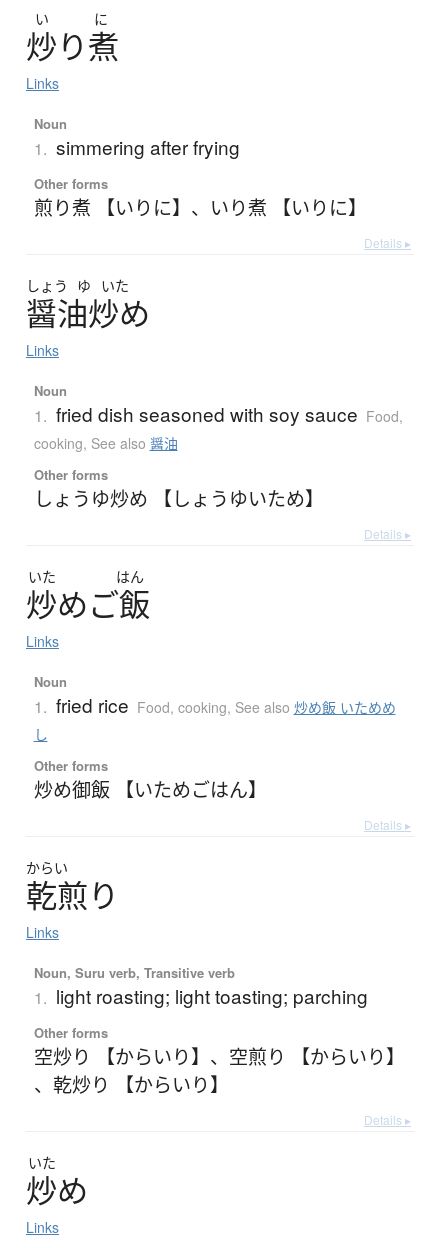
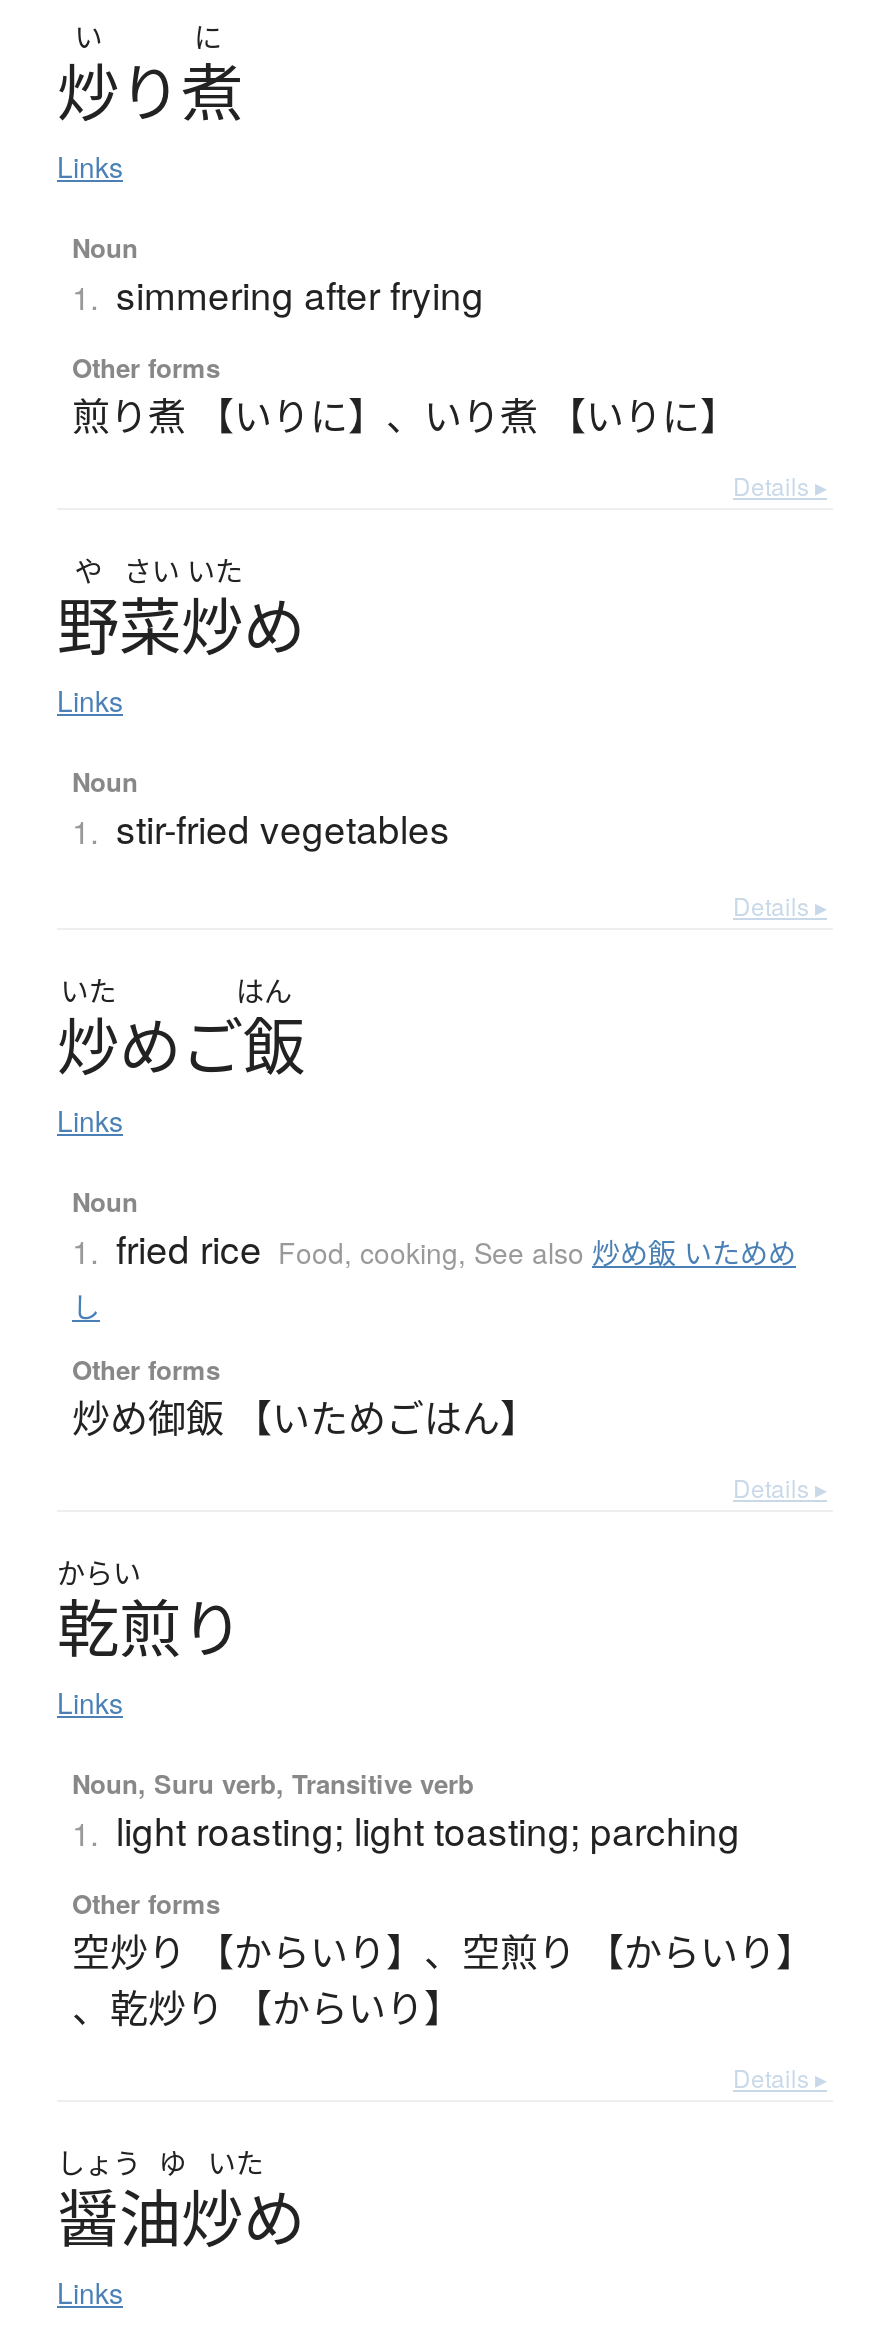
+ や さい いた
+ 野菜炒め

moved down: しょう ゆ いた | 醤油炒め

- 1. fried dish seasoned with soy sauce Food,
- cooking, See also醤油
- Other forms
- しょうゆ炒め 【しょうゆいため】
+ 1. stir-fried vegetables

- いた
- 炒め
